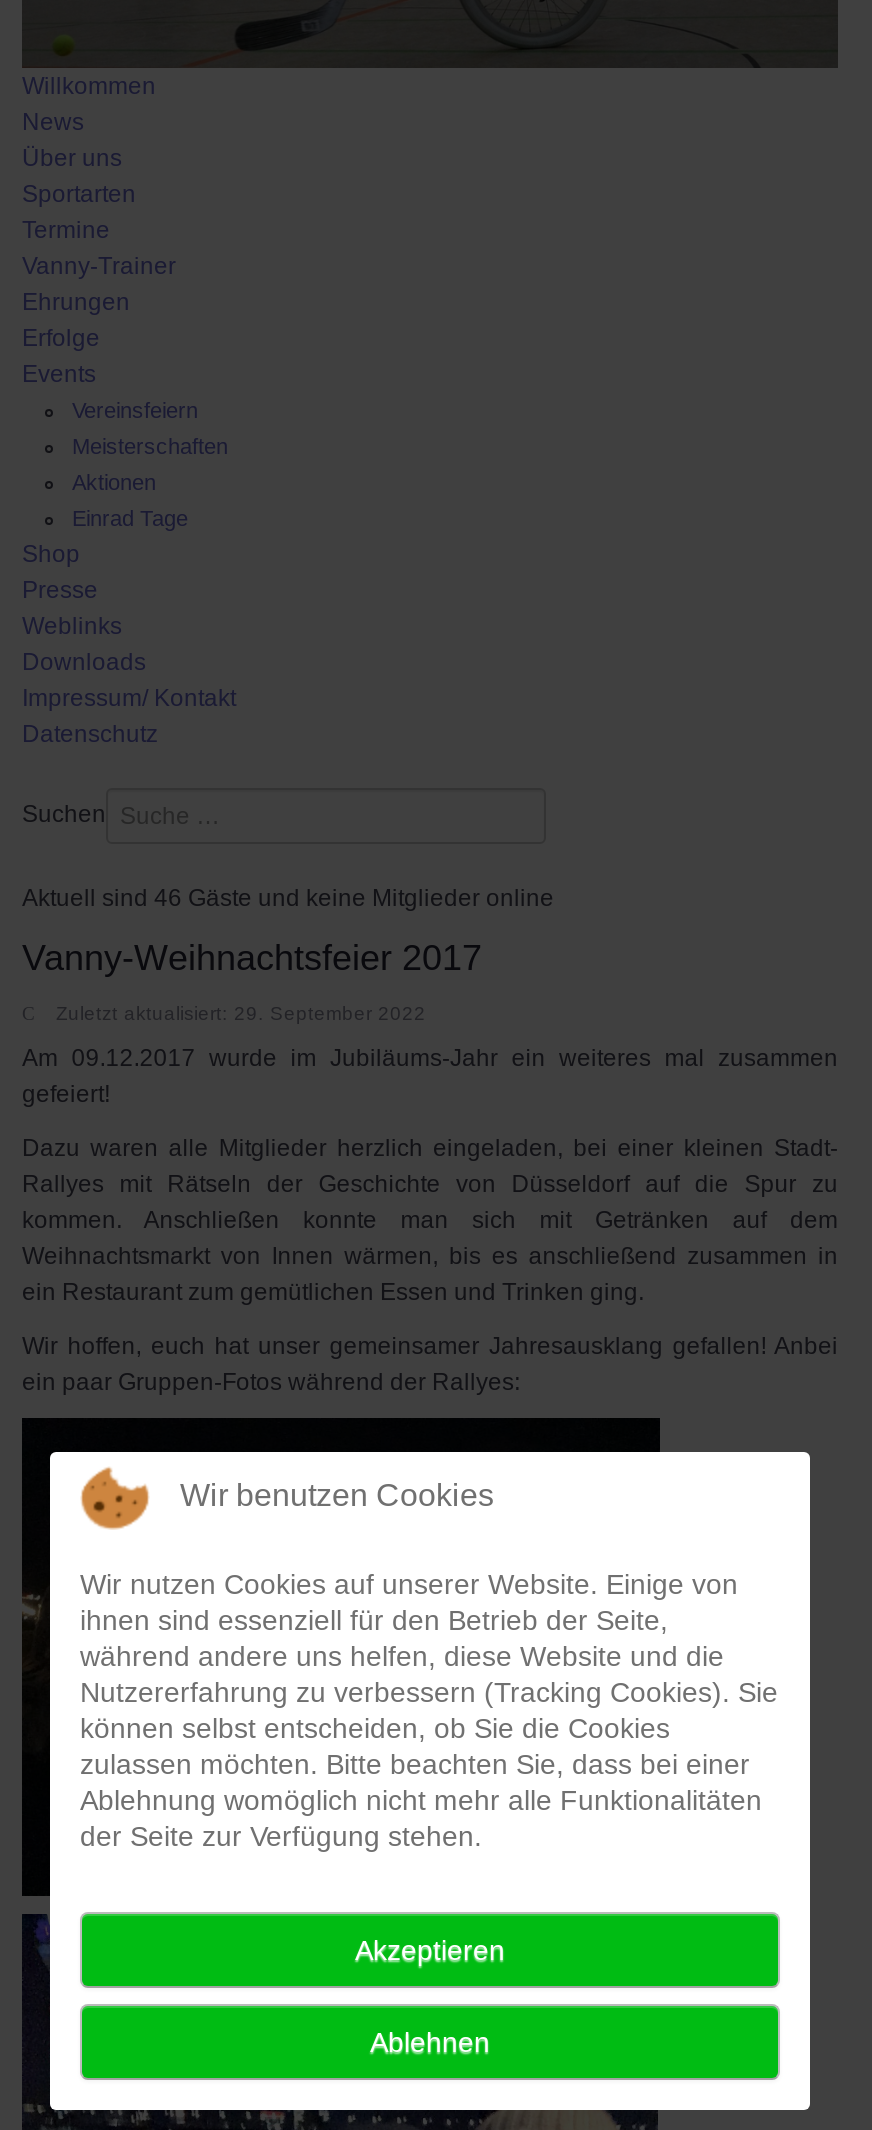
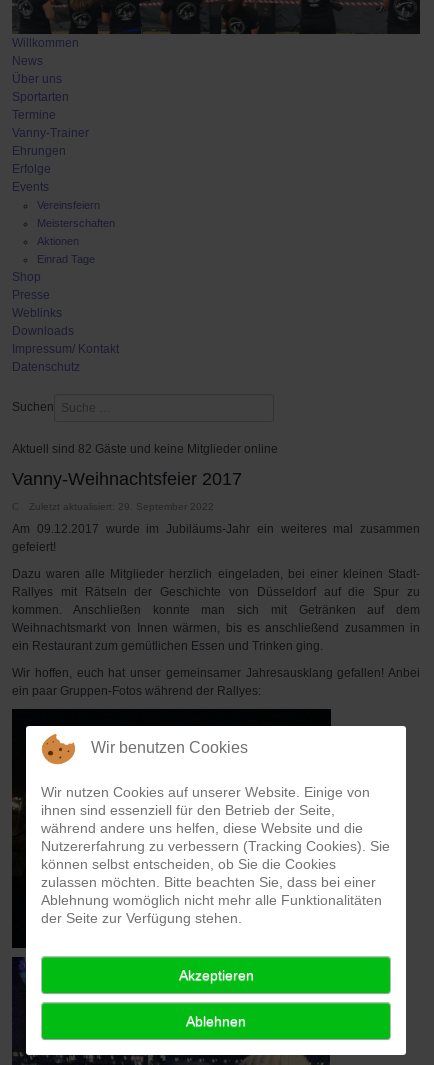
- Aktuell sind 46 Gäste und keine Mitglieder online
+ Aktuell sind 82 Gäste und keine Mitglieder online
